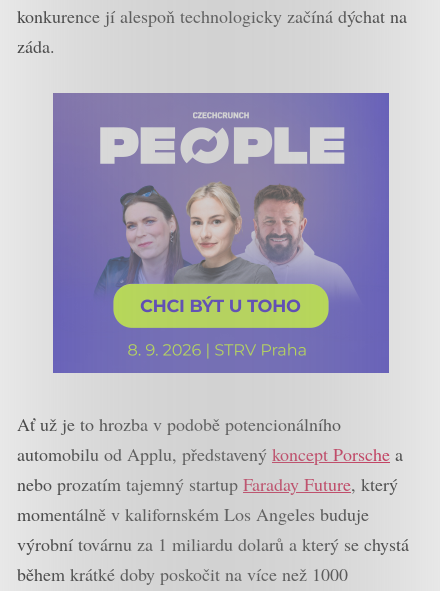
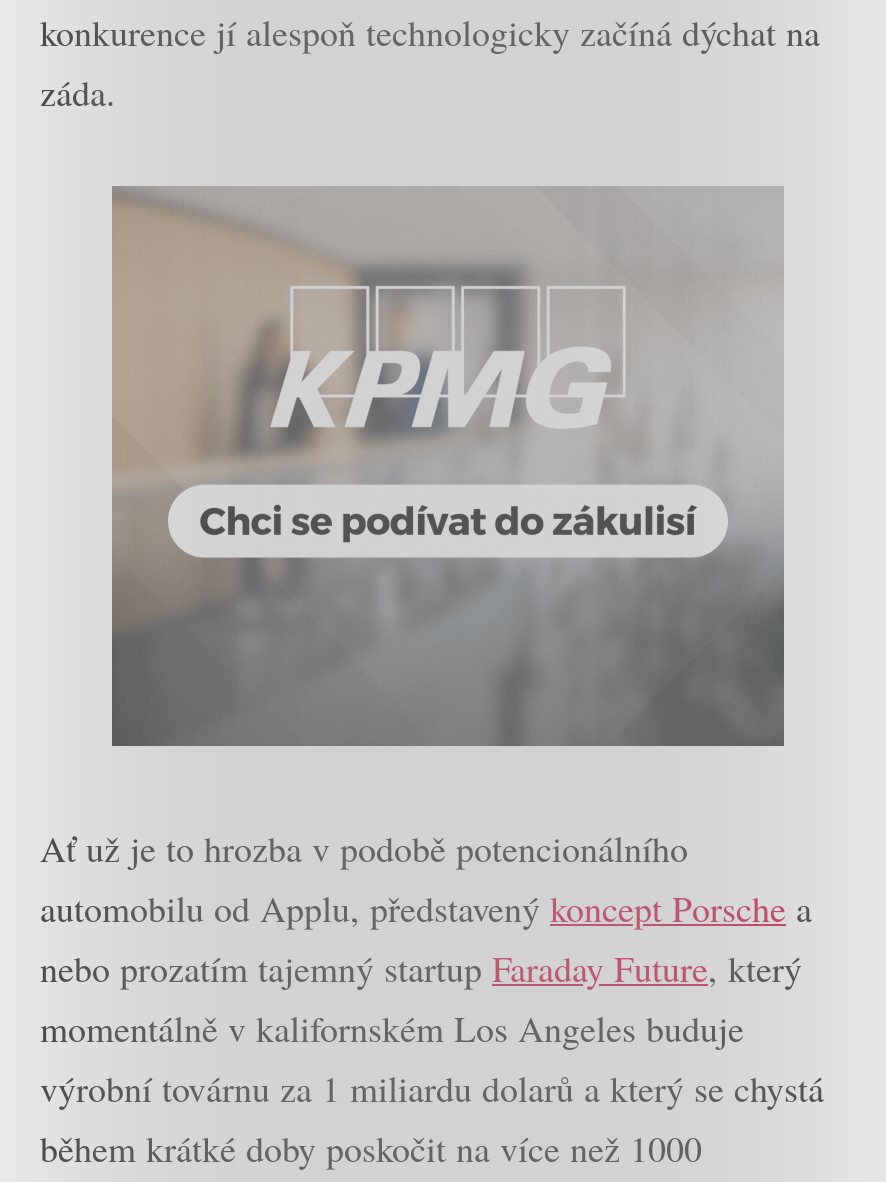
- [image]
+ [image]
